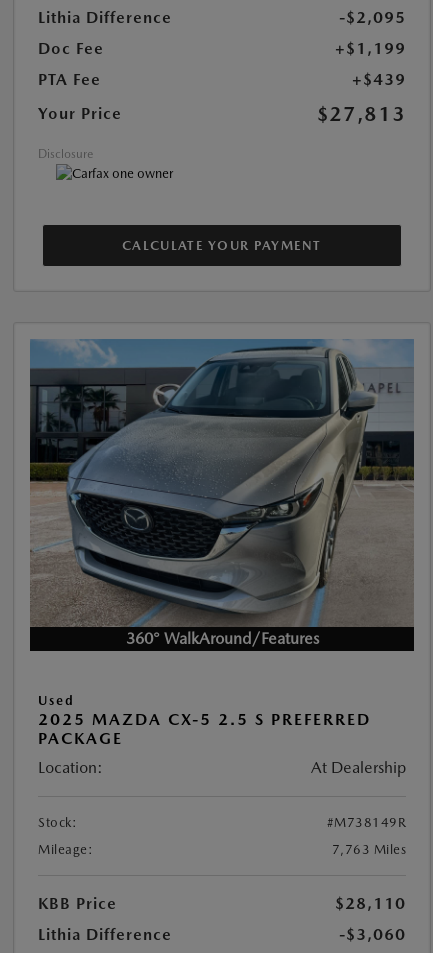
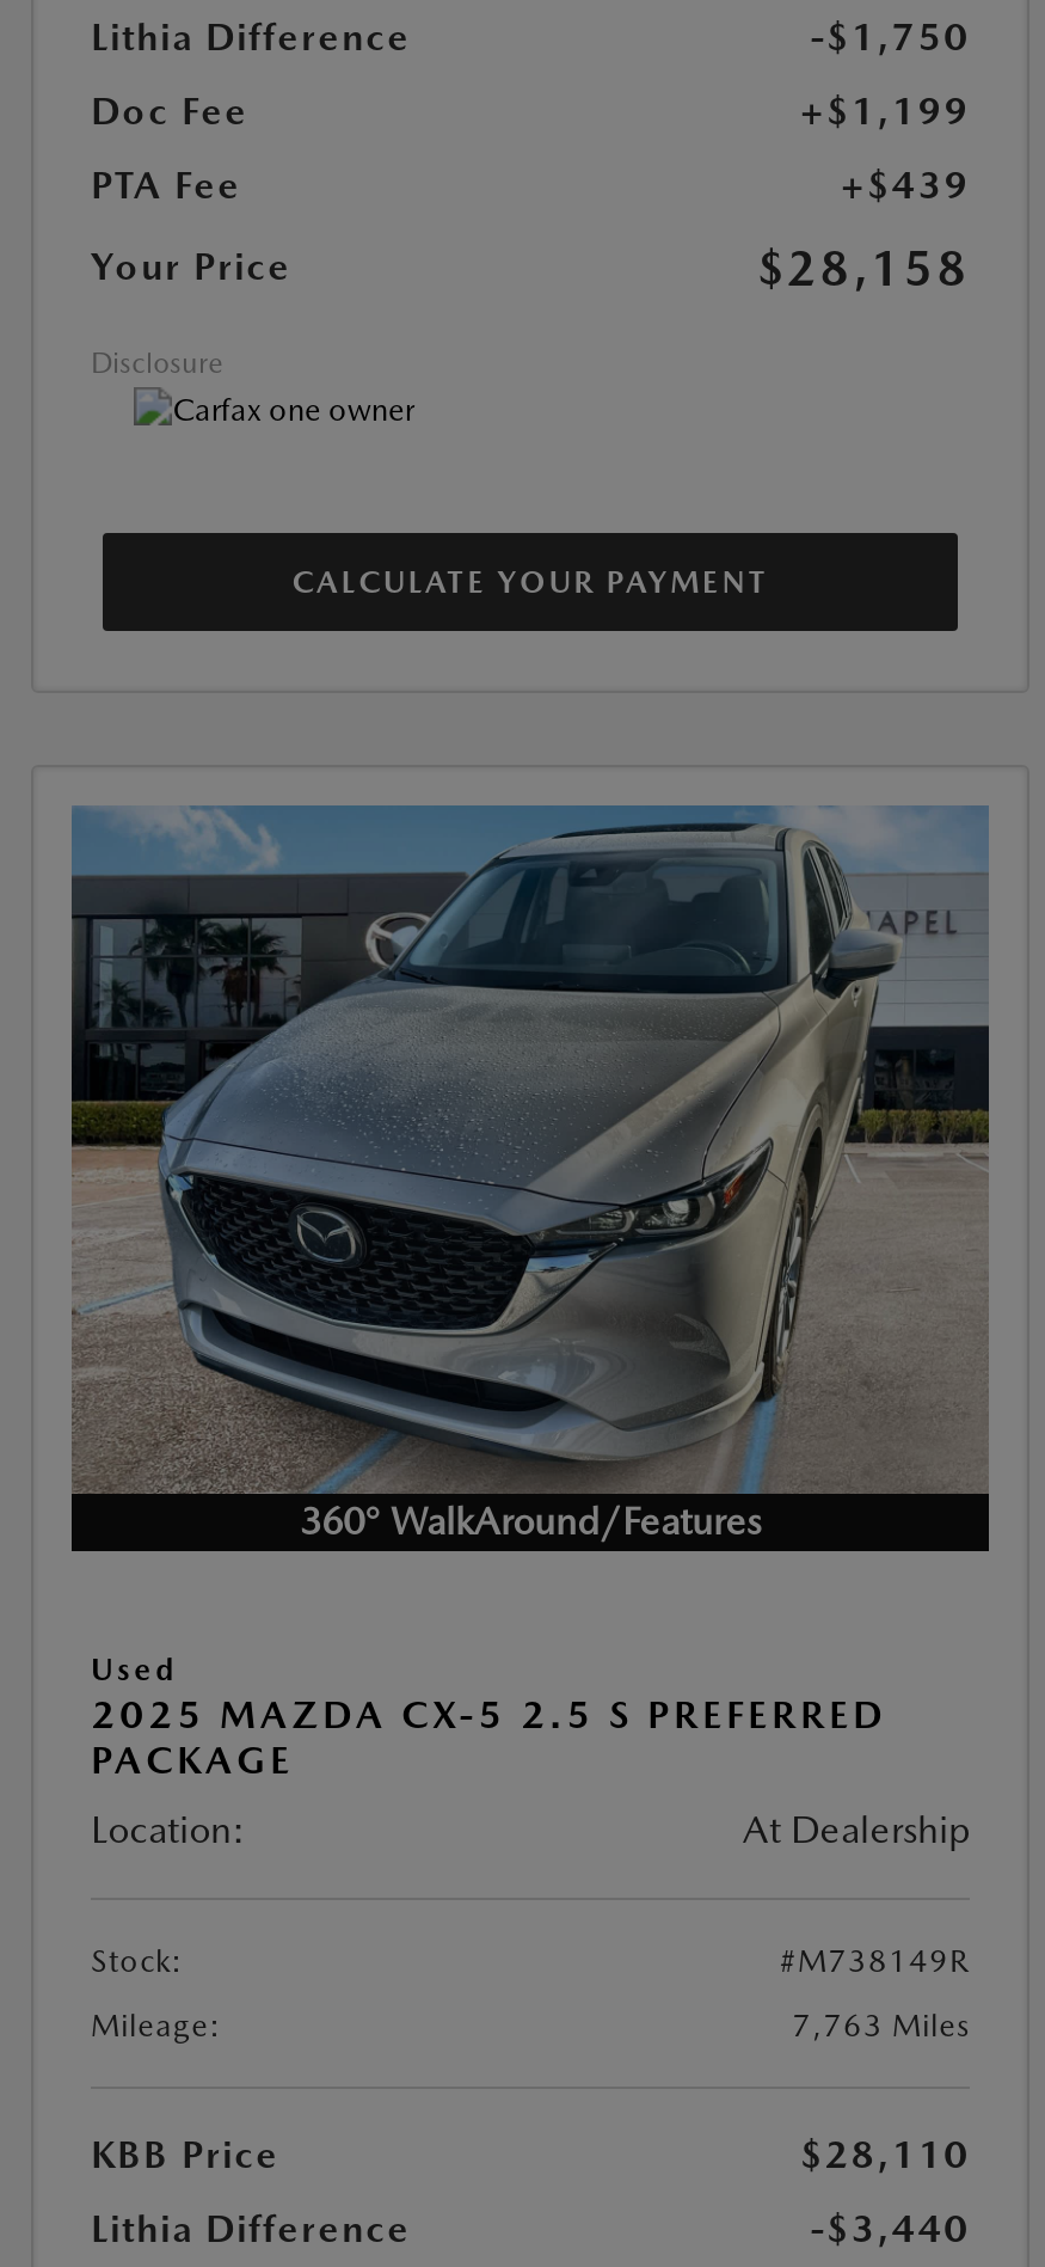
- -$2,095
+ -$1,750

- $27,813
+ $28,158

- -$3,060
+ -$3,440
